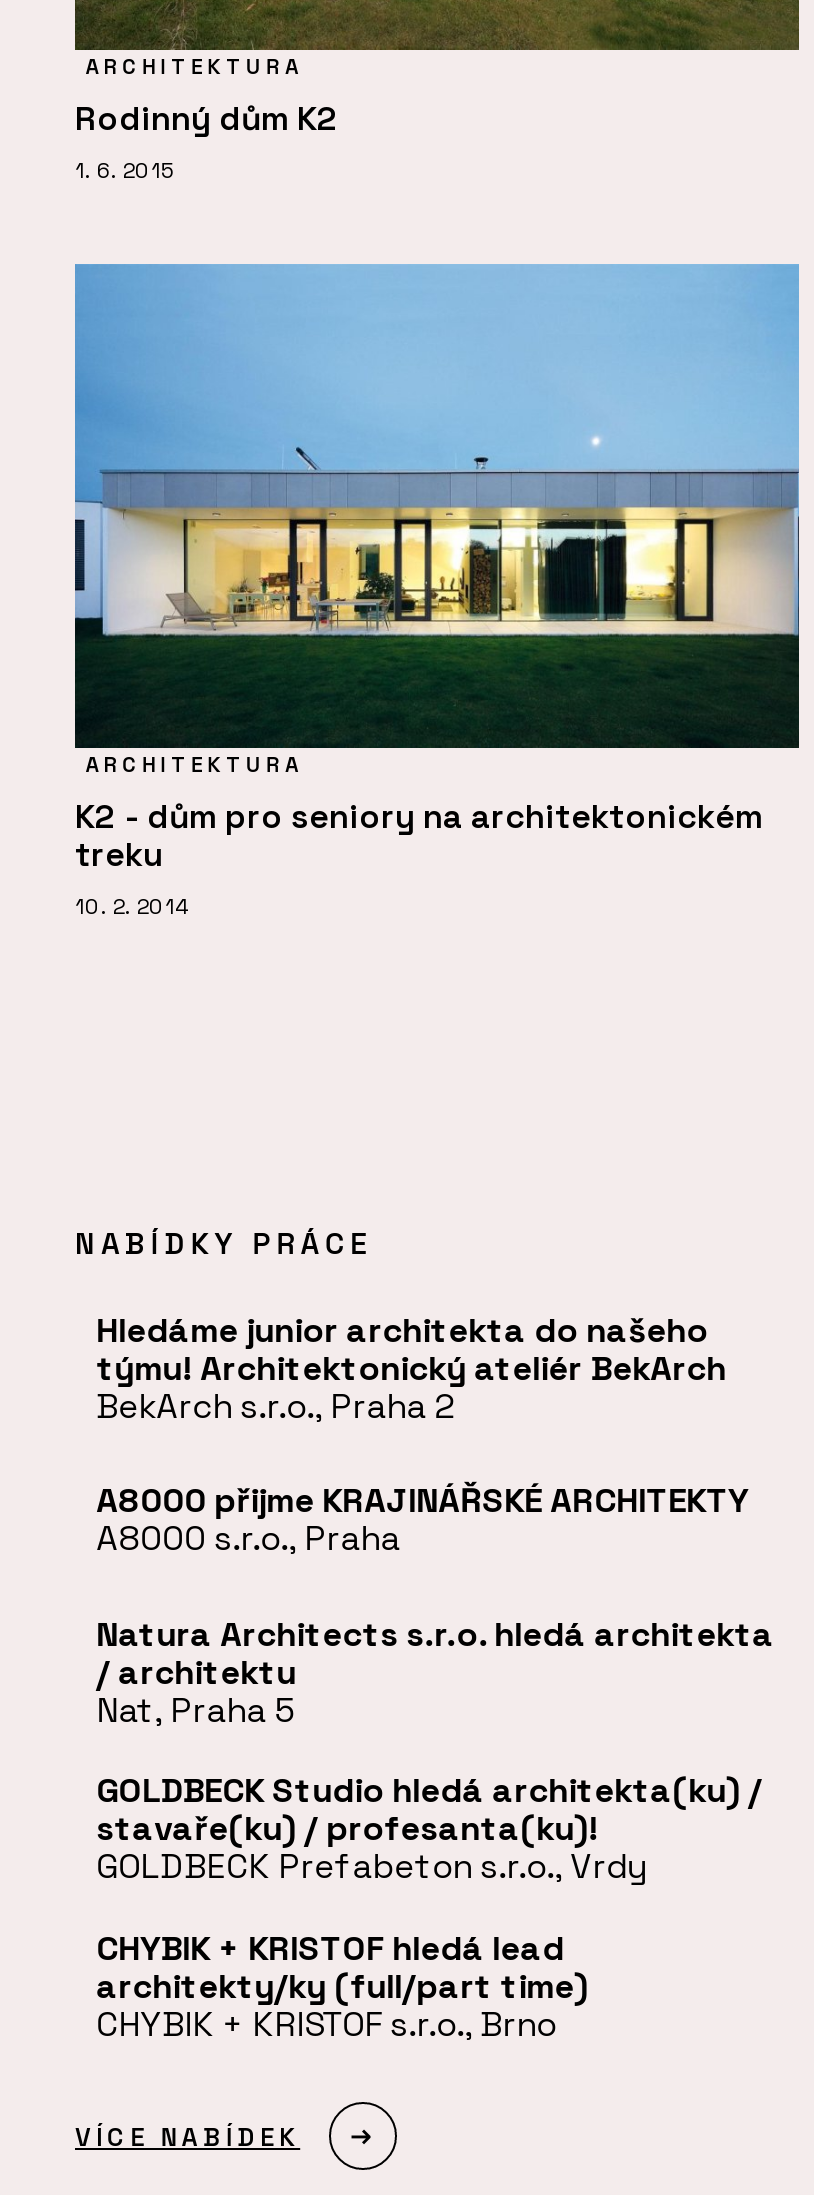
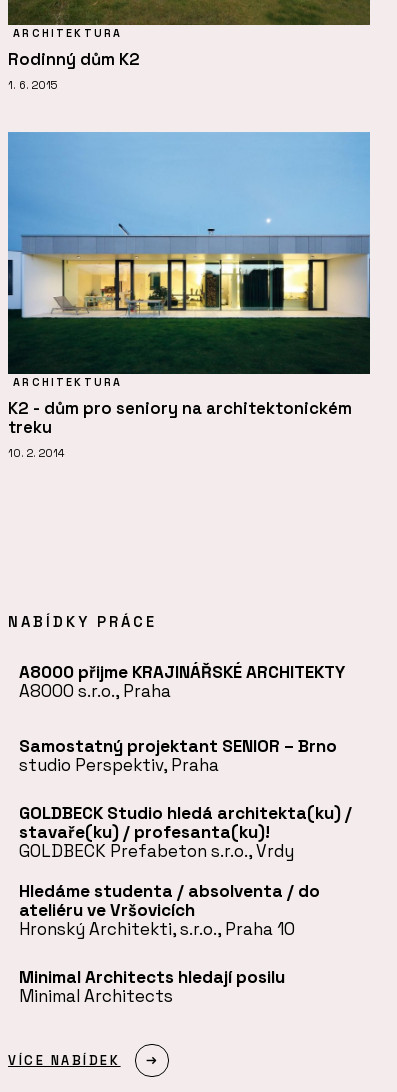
- Hledáme junior architekta do našeho
- týmu! Architektonický ateliér BekArch
- BekArch s.r.o., Praha 2

moved up: A8000 přijme KRAJINÁŘSKÉ ARCHITEKTY | A8000 s.r.o., Praha

- Natura Architects s.r.o. hledá architekta
- / architektu
- Nat, Praha 5
+ Samostatný projektant SENIOR – Brno
+ studio Perspektiv, Praha

moved up: GOLDBECK Studio hledá architekta(ku) / | stavaře(ku) / profesanta(ku)! | GOLDBECK Prefabeton s.r.o., Vrdy

- CHYBIK + KRISTOF hledá lead
- architekty/ky (full/part time)
- CHYBIK + KRISTOF s.r.o., Brno
+ Hledáme studenta / absolventa / do
+ ateliéru ve Vršovicích
+ Hronský Architekti, s.r.o., Praha 10
+ Minimal Architects hledají posilu
+ Minimal Architects
